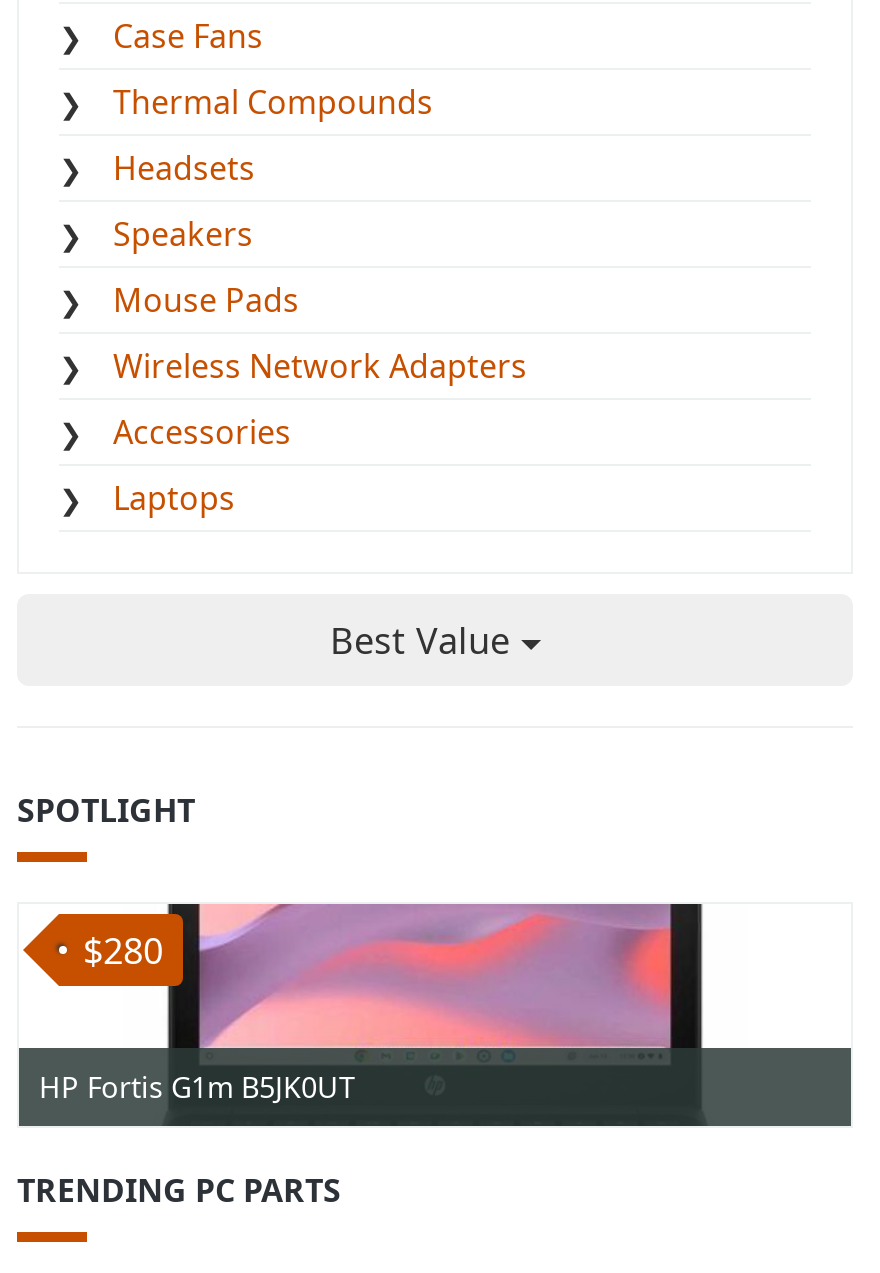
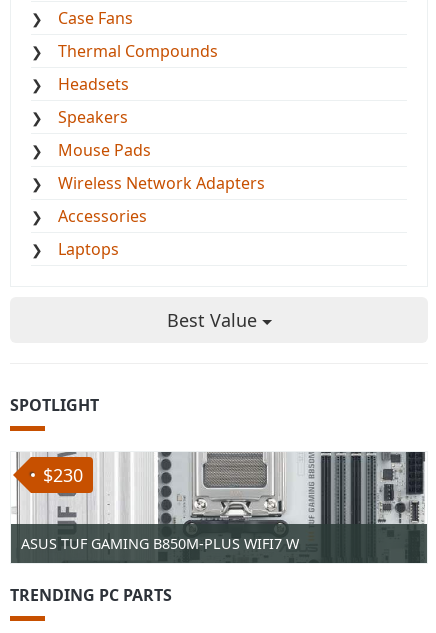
- [image]
- $280
+ [image]
+ $230

- HP Fortis G1m B5JK0UT
+ ASUS TUF GAMING B850M-PLUS WIFI7 W
